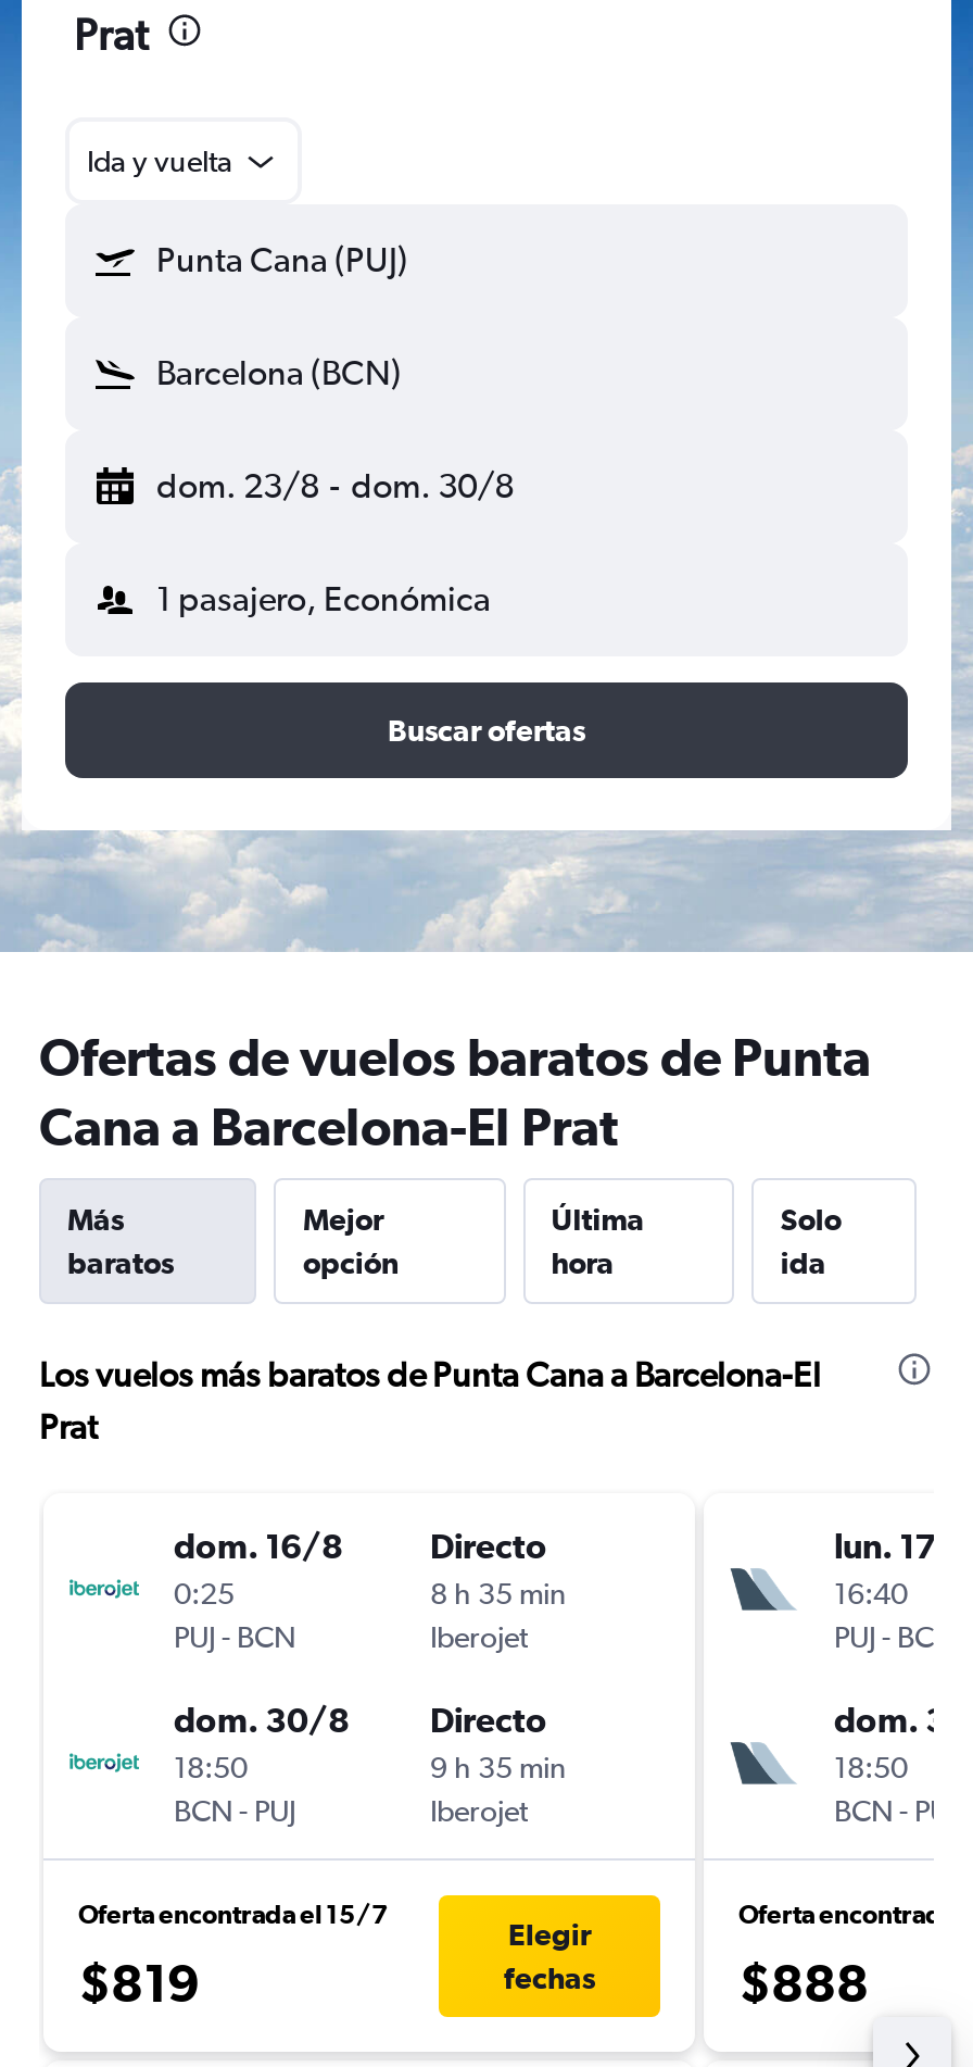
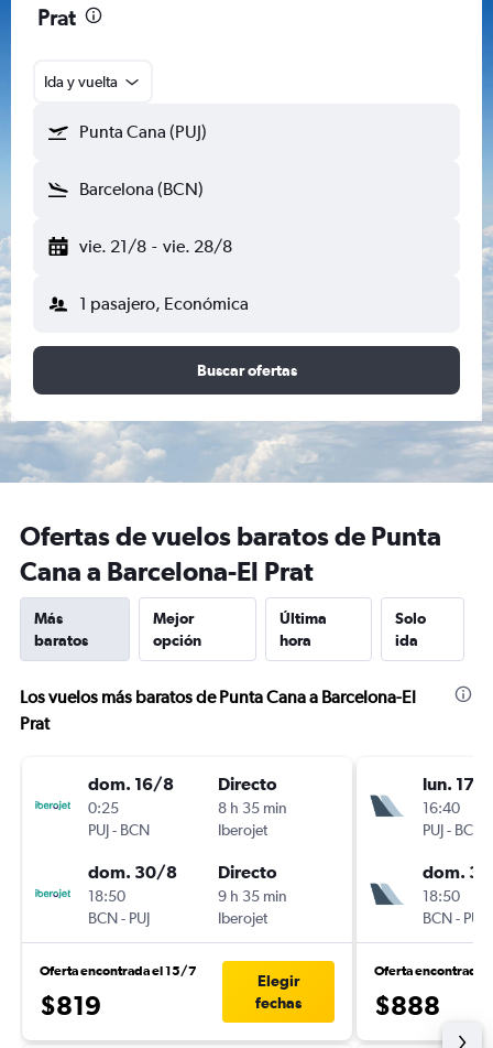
- dom. 23/8 - dom. 30/8
+ vie. 21/8 - vie. 28/8
